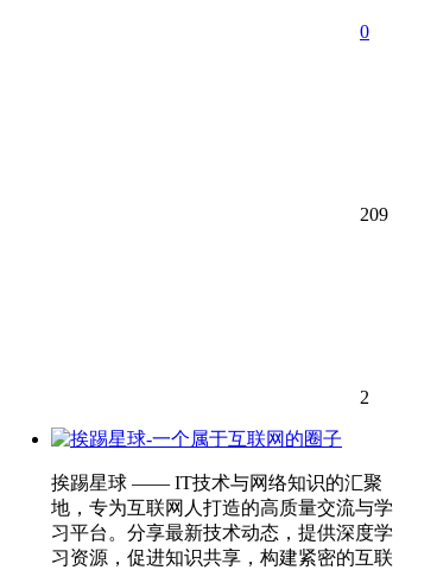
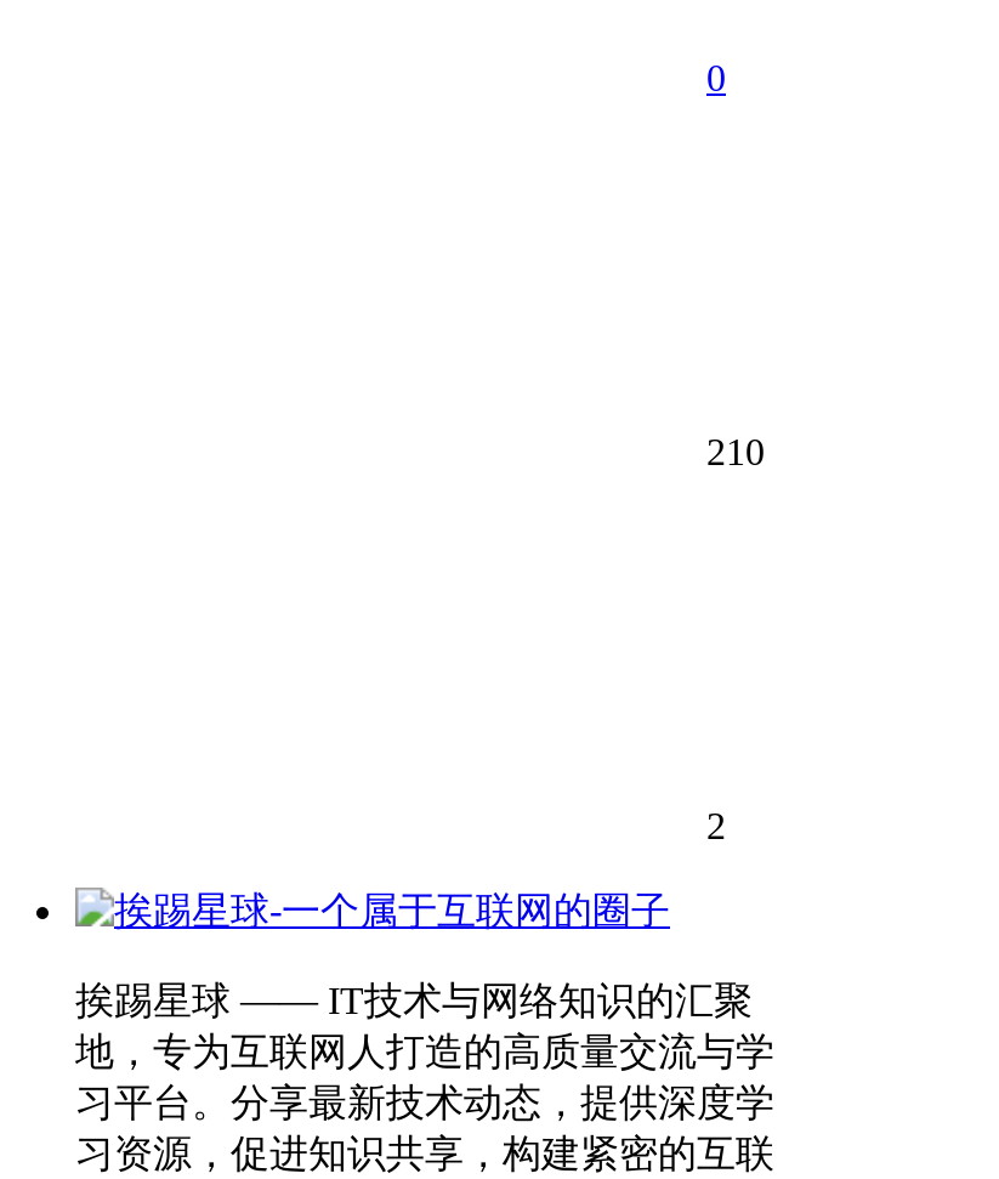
- 209
+ 210
